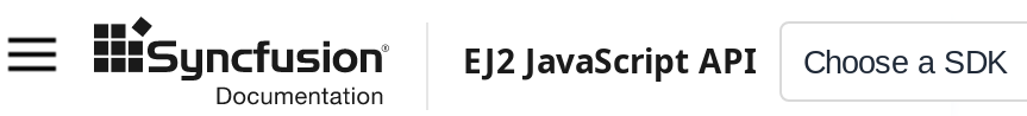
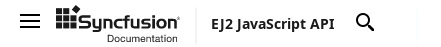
- Choose a SDK
